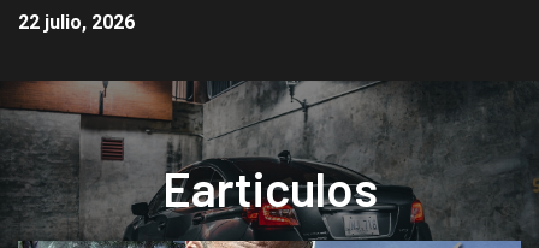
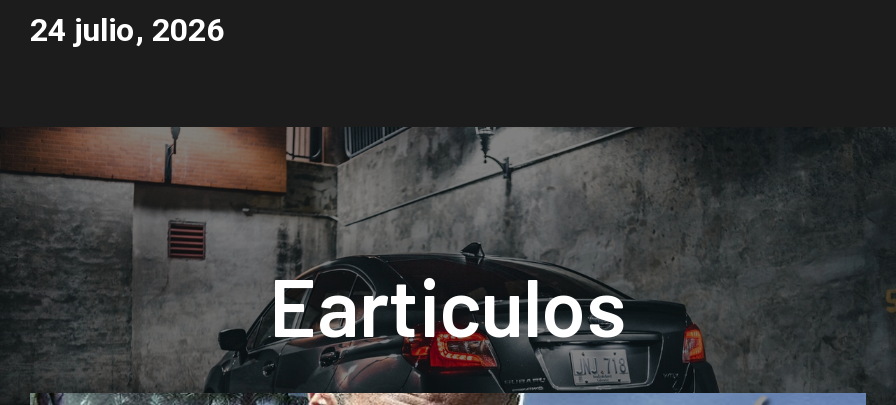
- 22 julio, 2026
+ 24 julio, 2026
